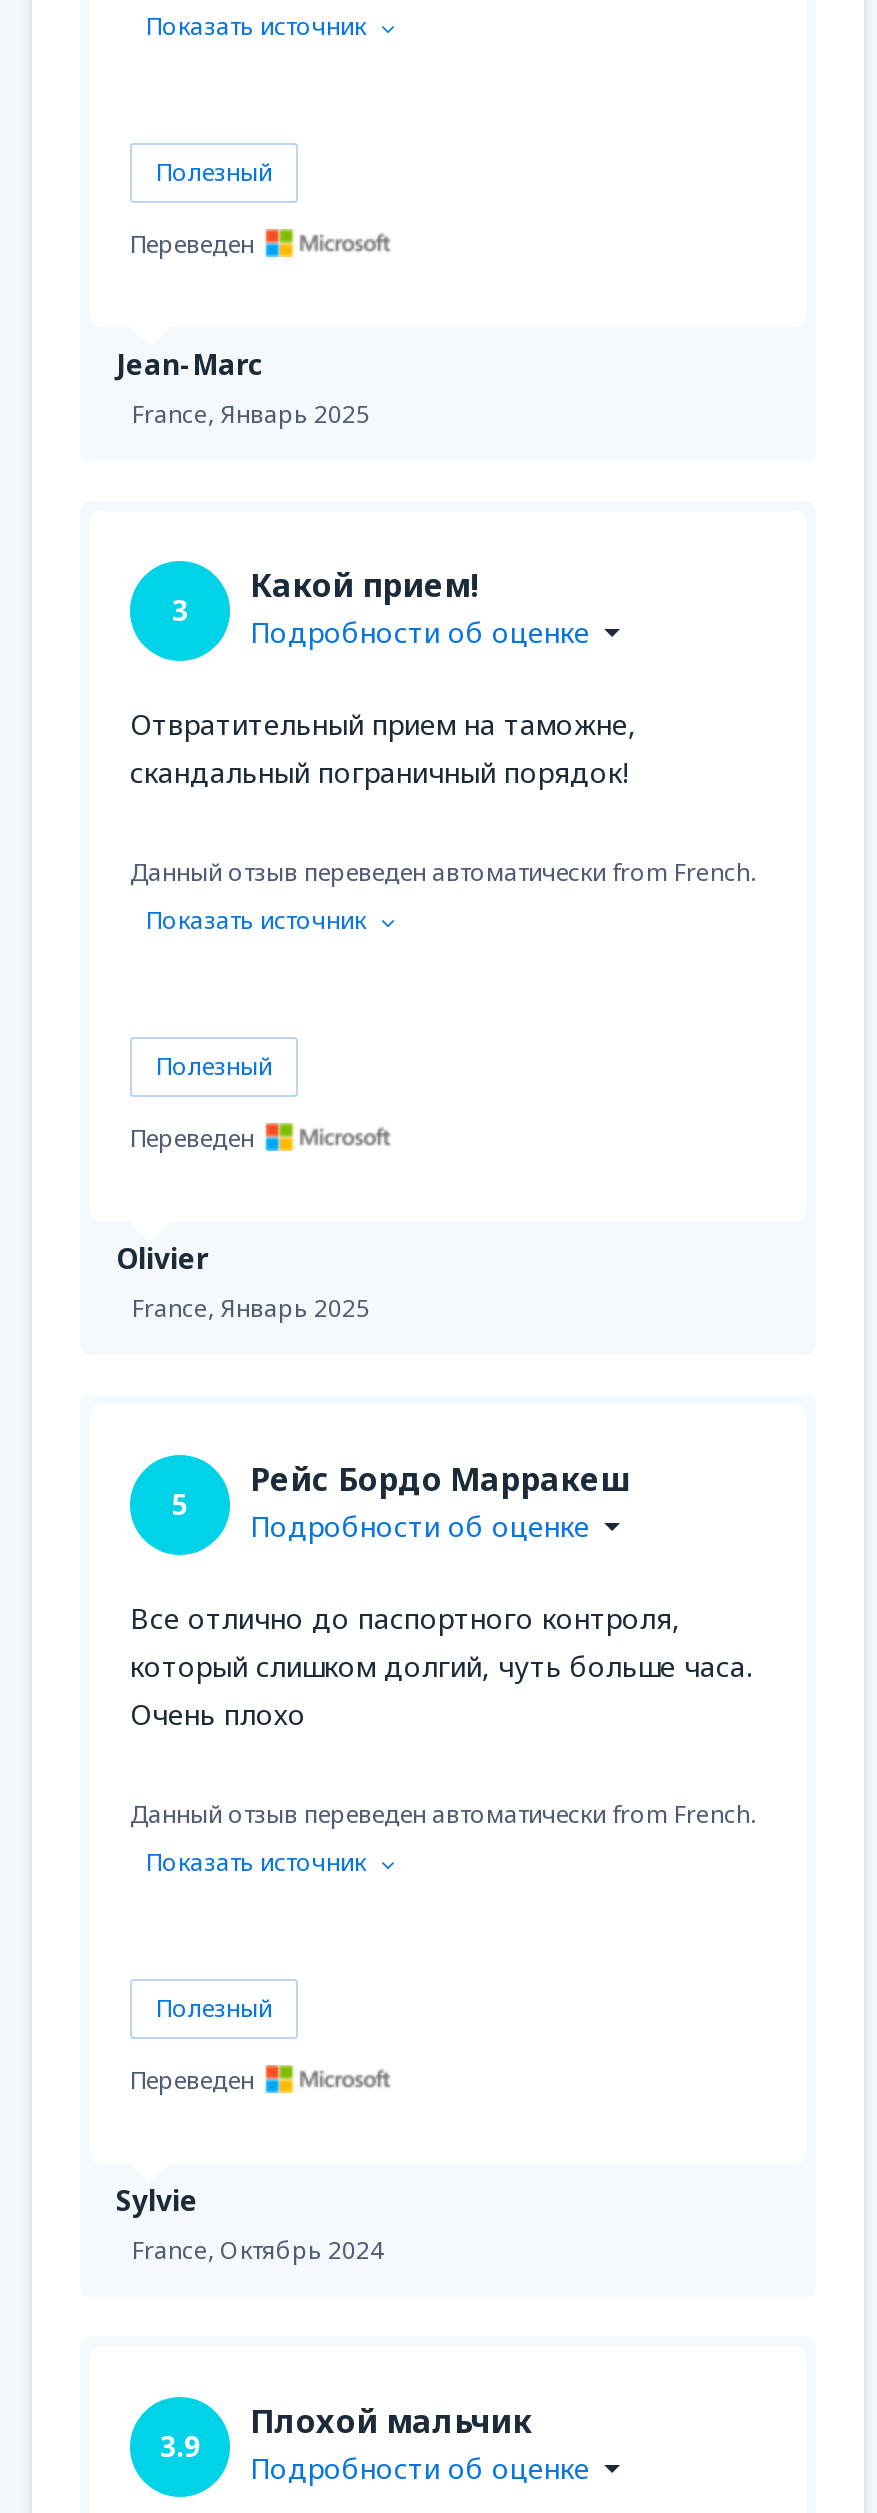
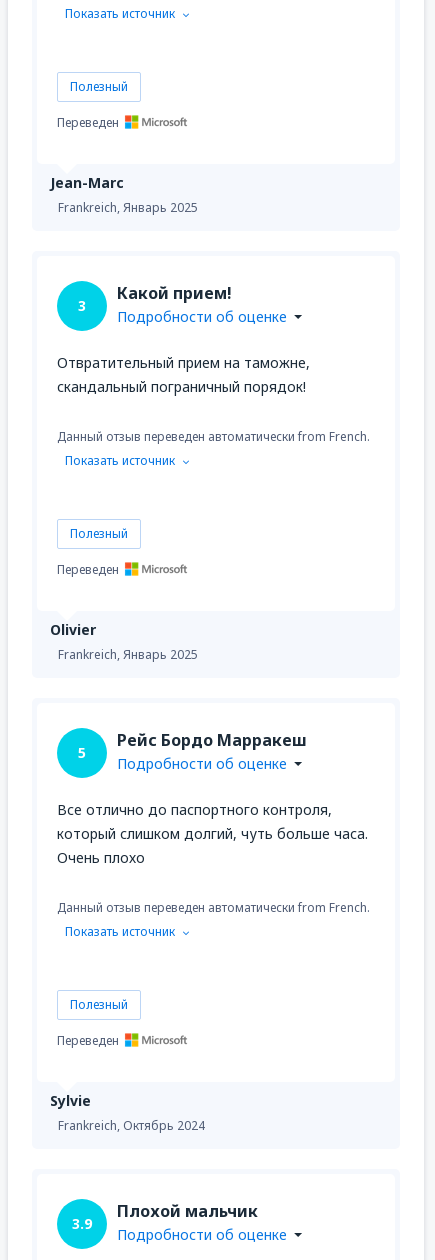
- France, Январь 2025
+ Frankreich, Январь 2025

- France, Январь 2025
+ Frankreich, Январь 2025

- France, Октябрь 2024
+ Frankreich, Октябрь 2024
